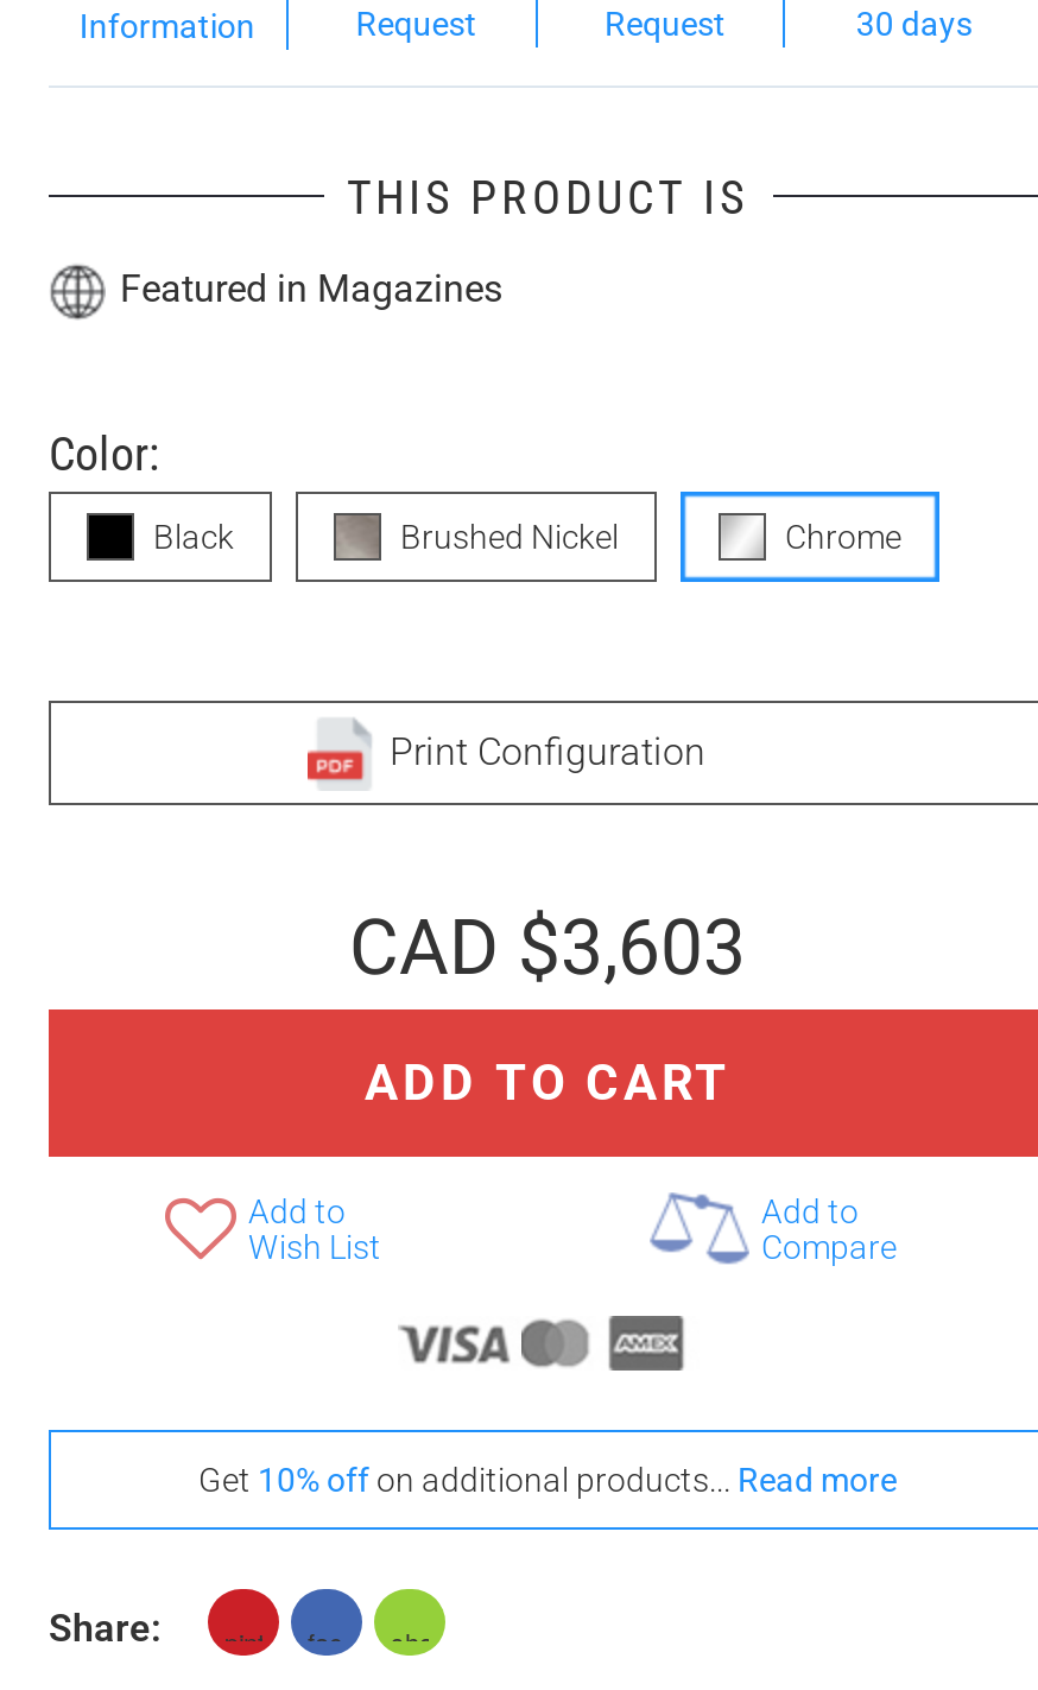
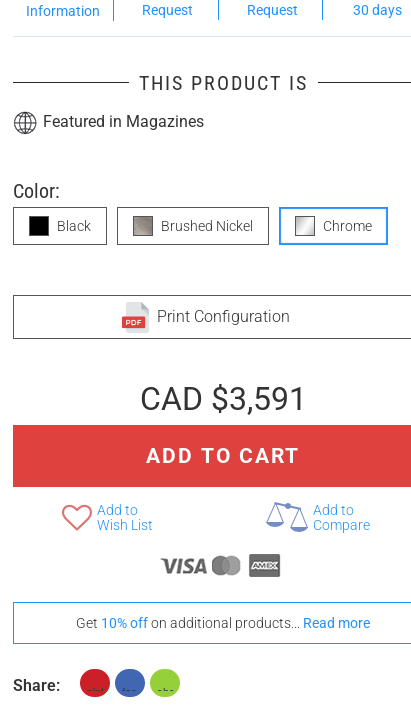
- CAD $3,603
+ CAD $3,591
